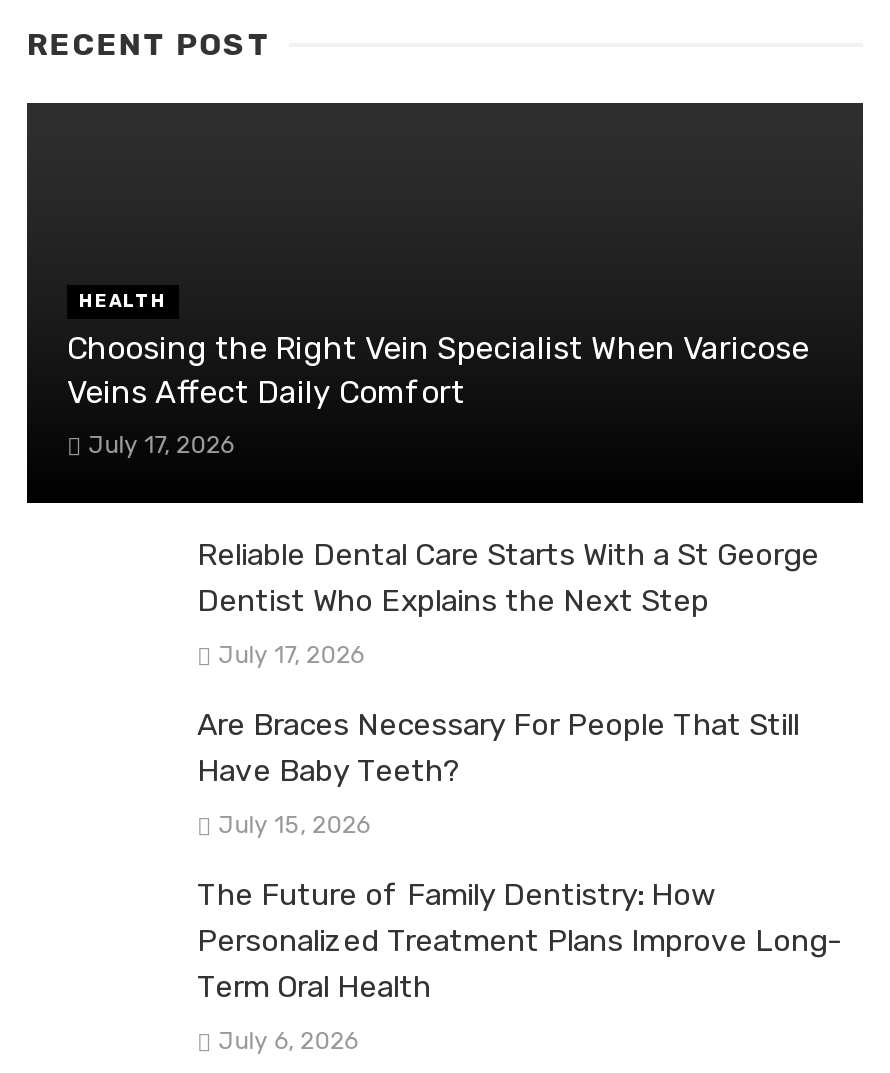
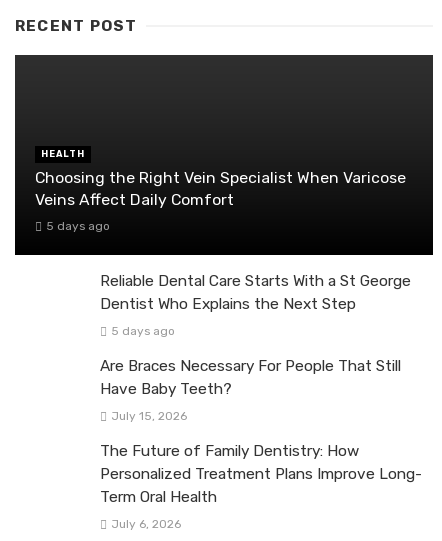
- July 17, 2026
+ 5 days ago

- July 17, 2026
+ 5 days ago
